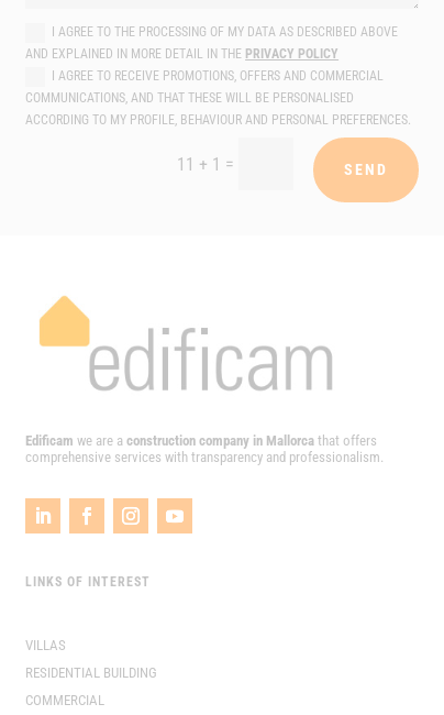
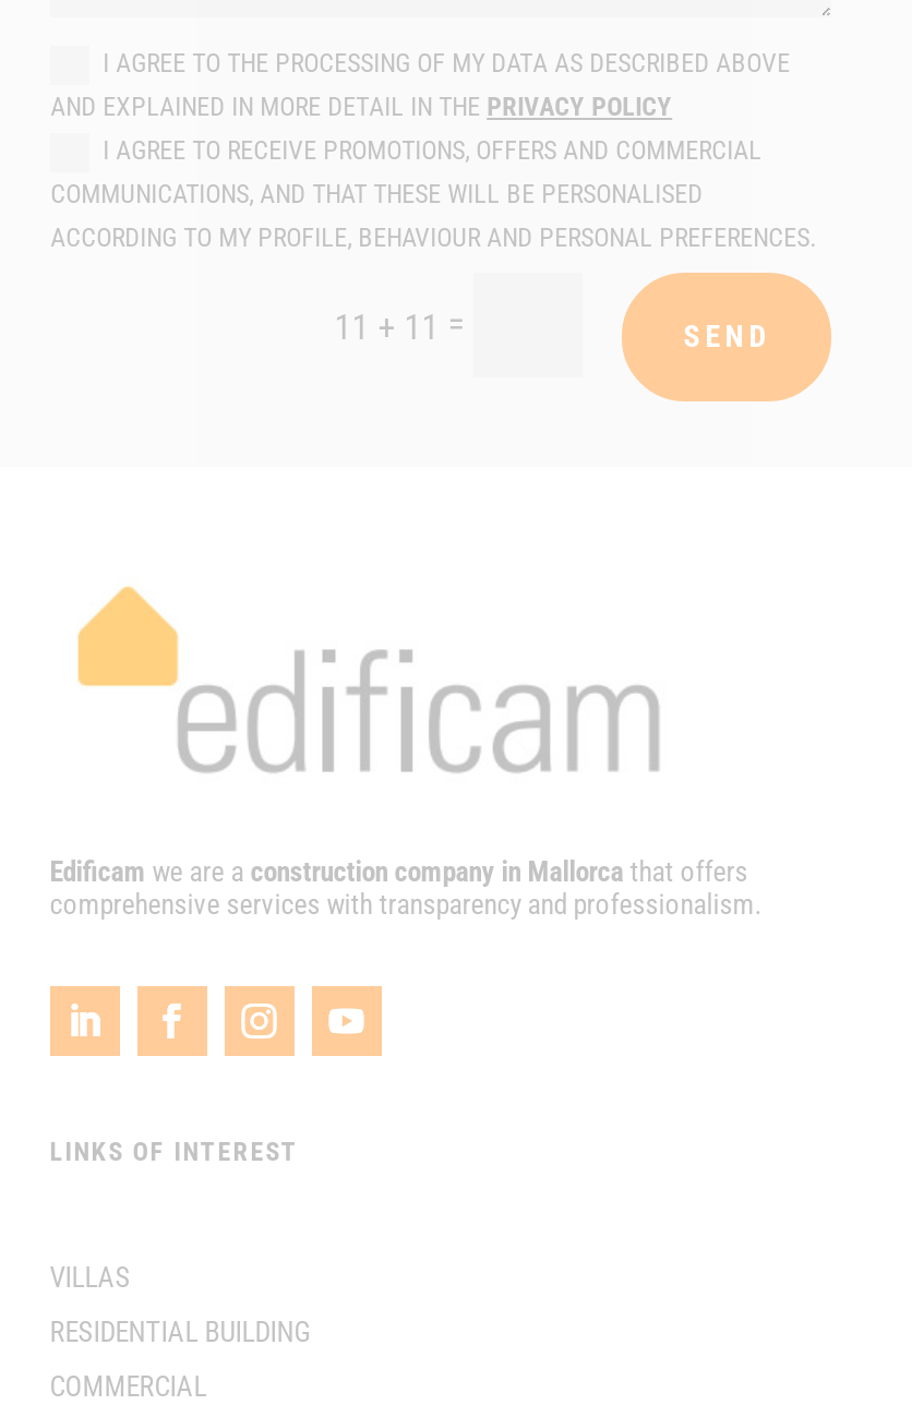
- 11 + 1 =
+ 11 + 11 =
